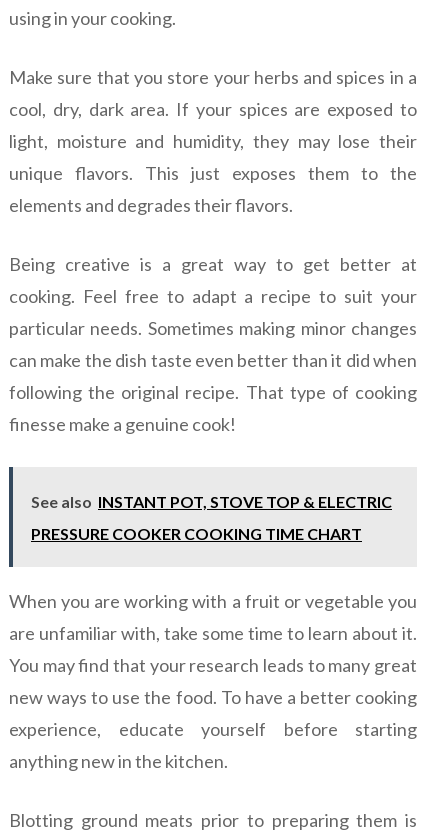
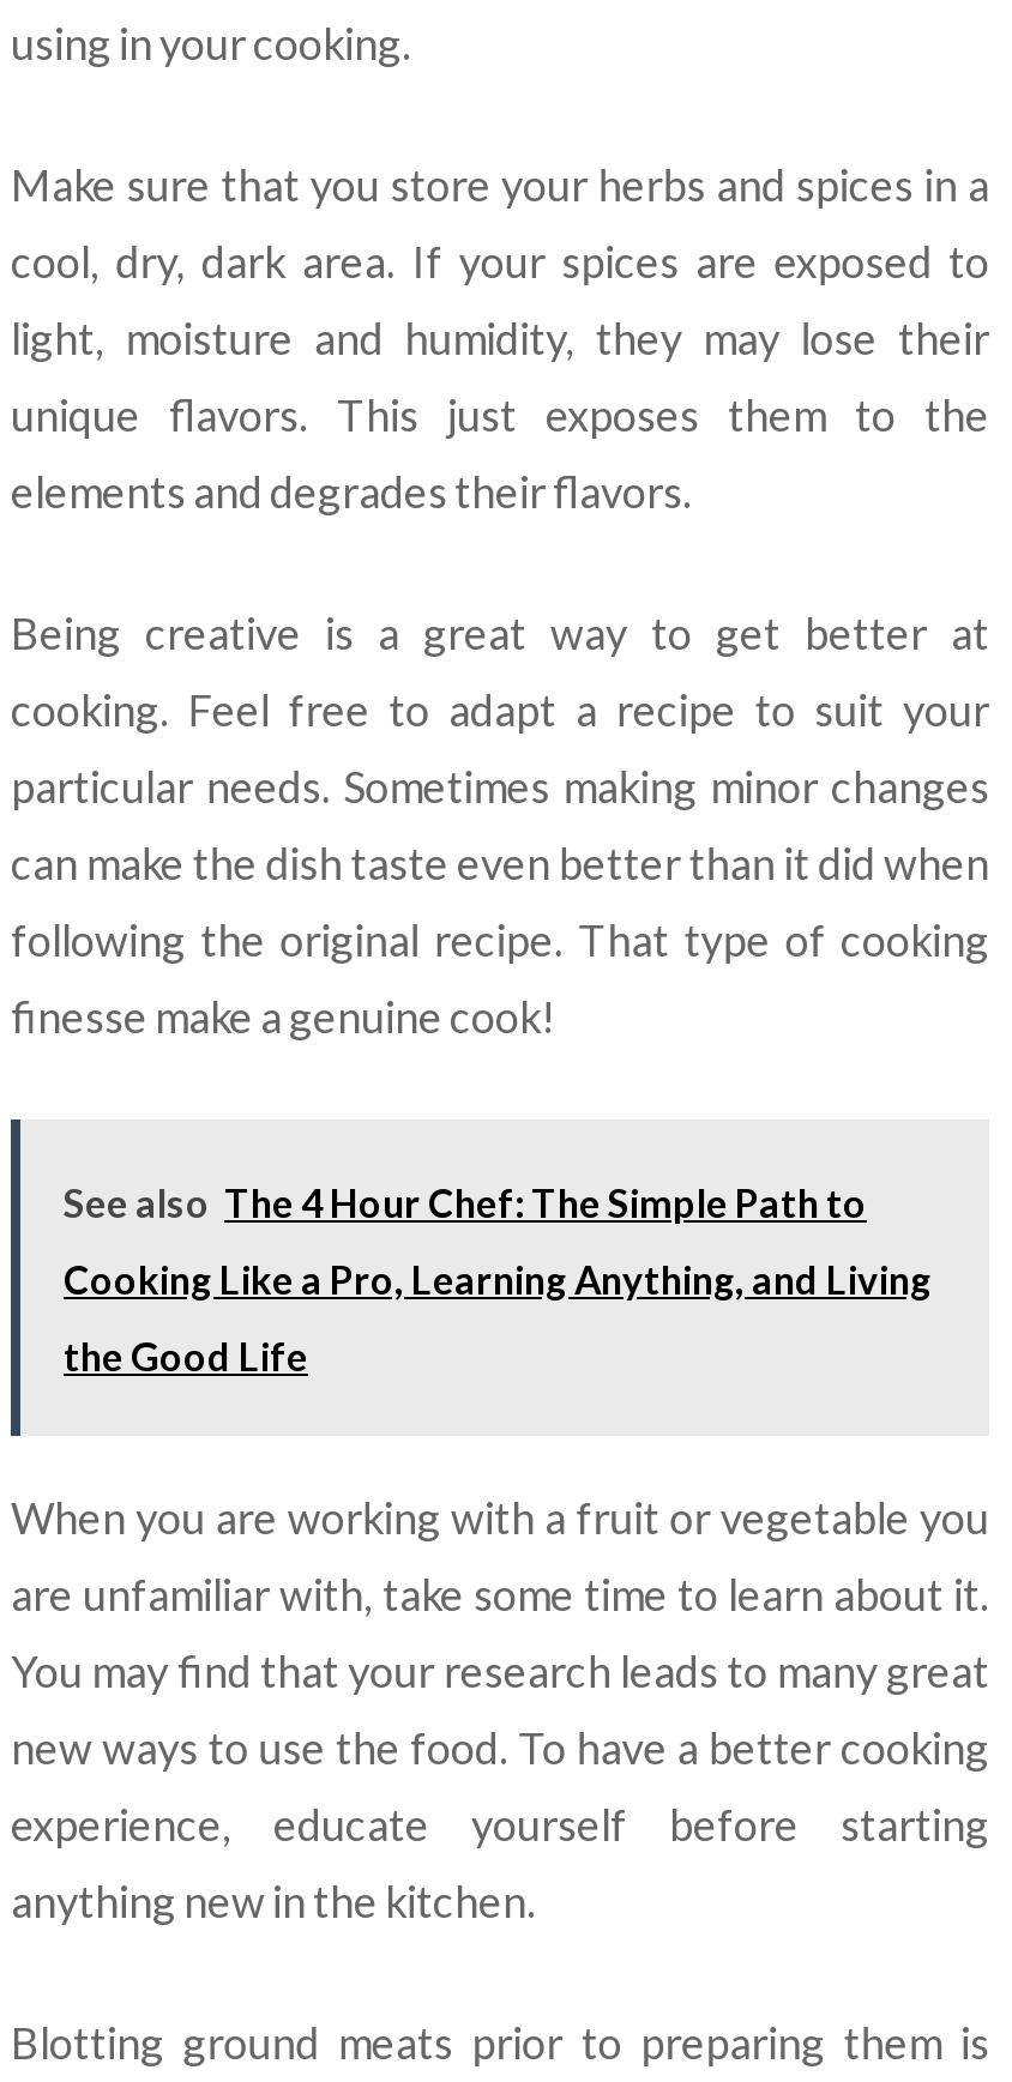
- See also INSTANT POT, STOVE TOP & ELECTRIC
- PRESSURE COOKER COOKING TIME CHART
+ See also The 4 Hour Chef: The Simple Path to
+ Cooking Like a Pro, Learning Anything, and Living
+ the Good Life
